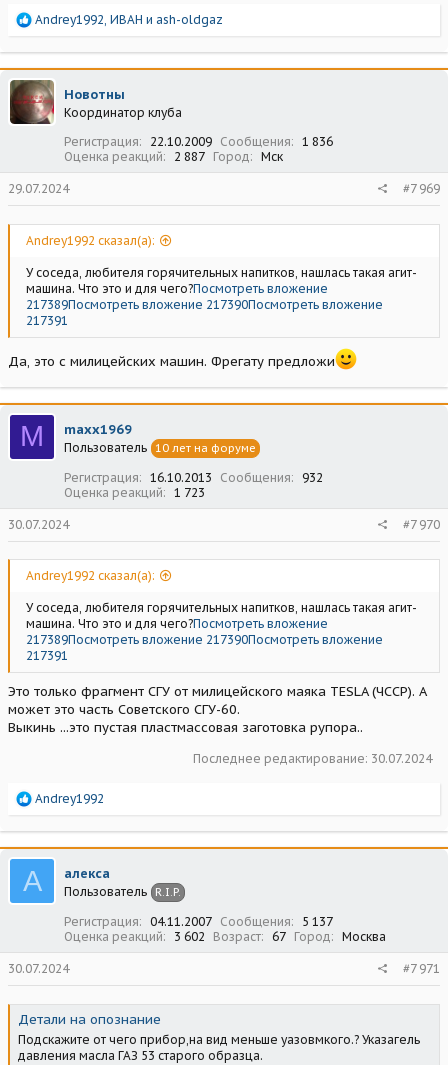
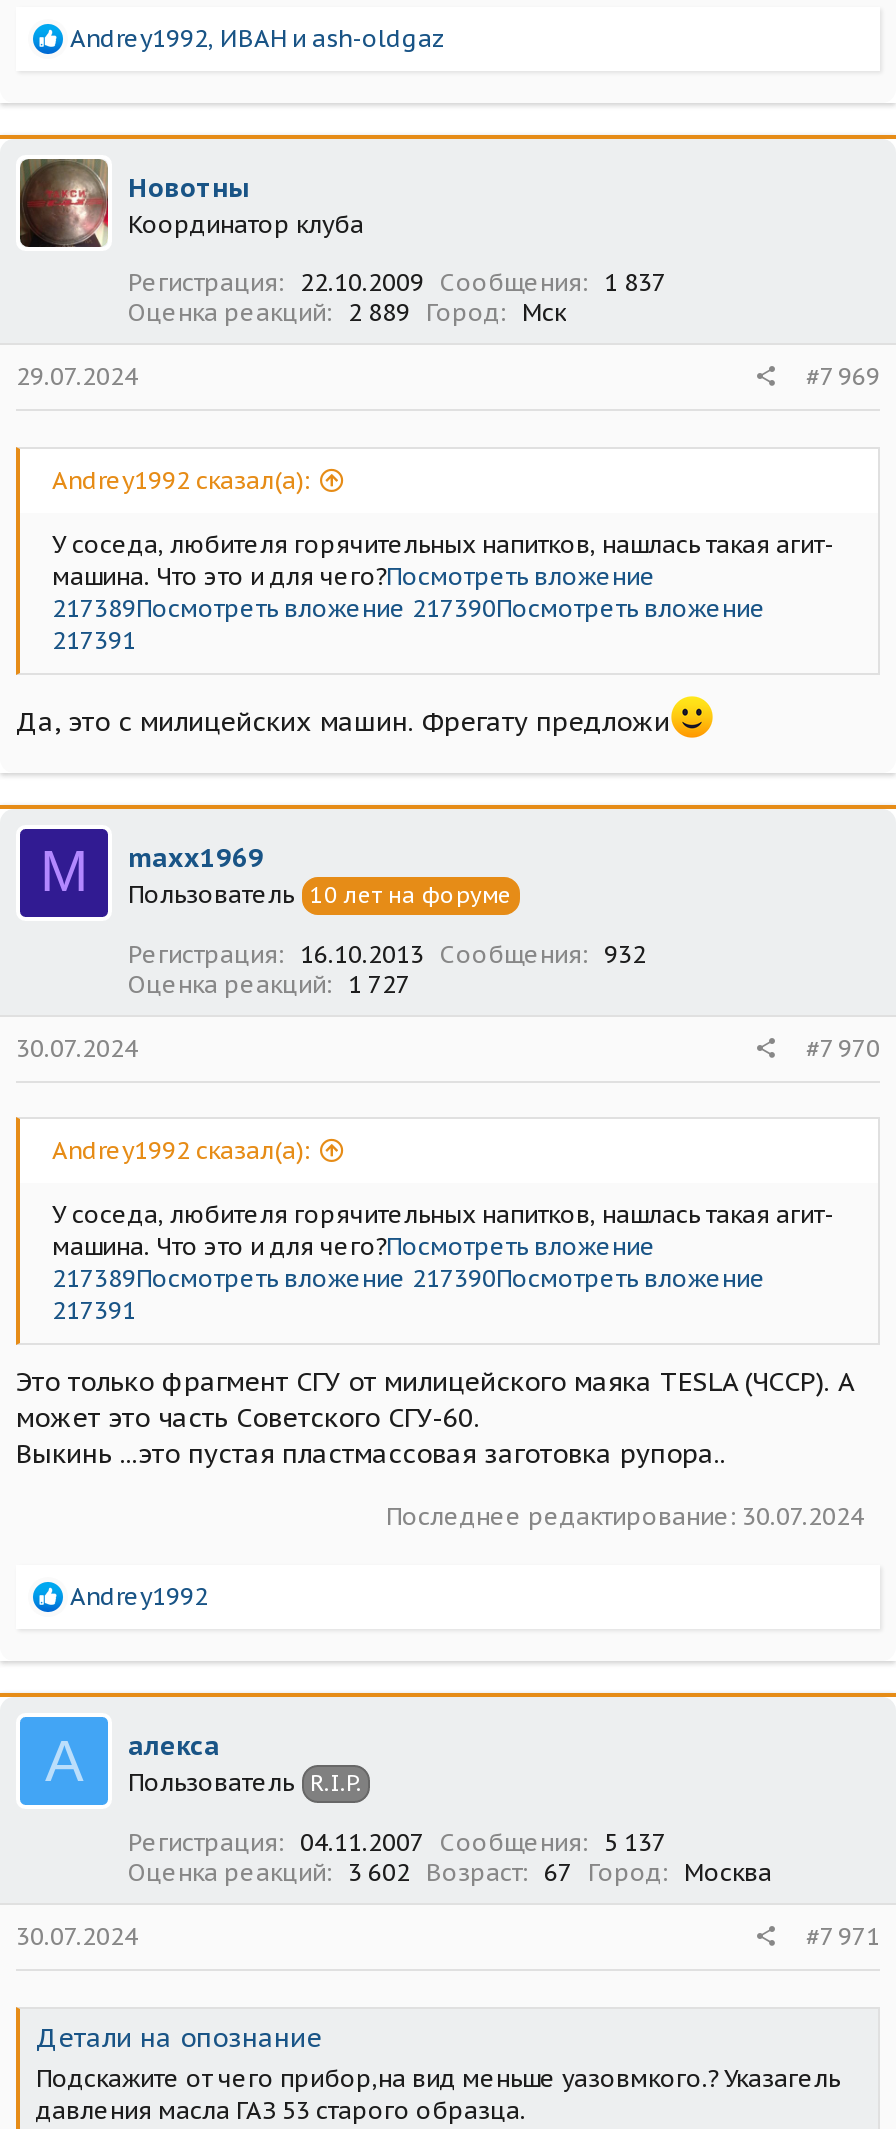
- Регистрация 22.10.2009 Сообщения 1 836
+ Регистрация 22.10.2009 Сообщения 1 837

- Оценка реакций 2 887 Город Мск
+ Оценка реакций 2 889 Город Мск

- Оценка реакций 1 723
+ Оценка реакций 1 727
